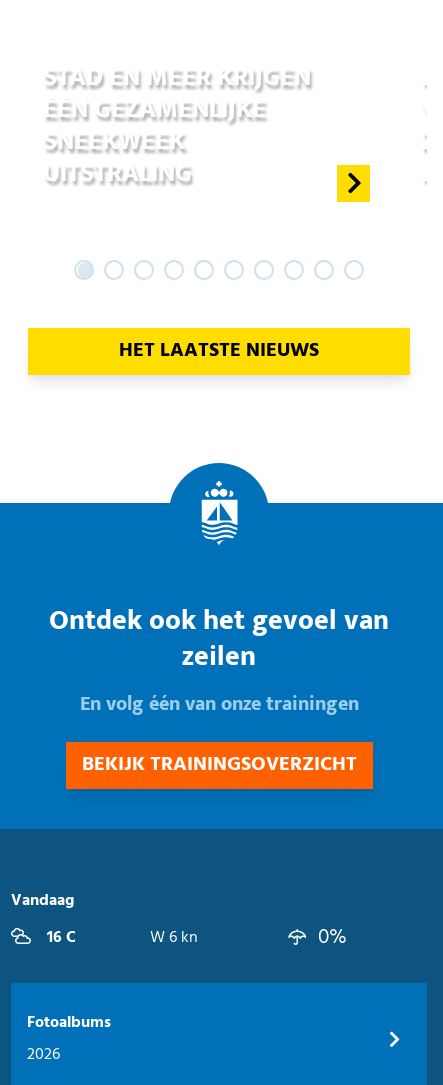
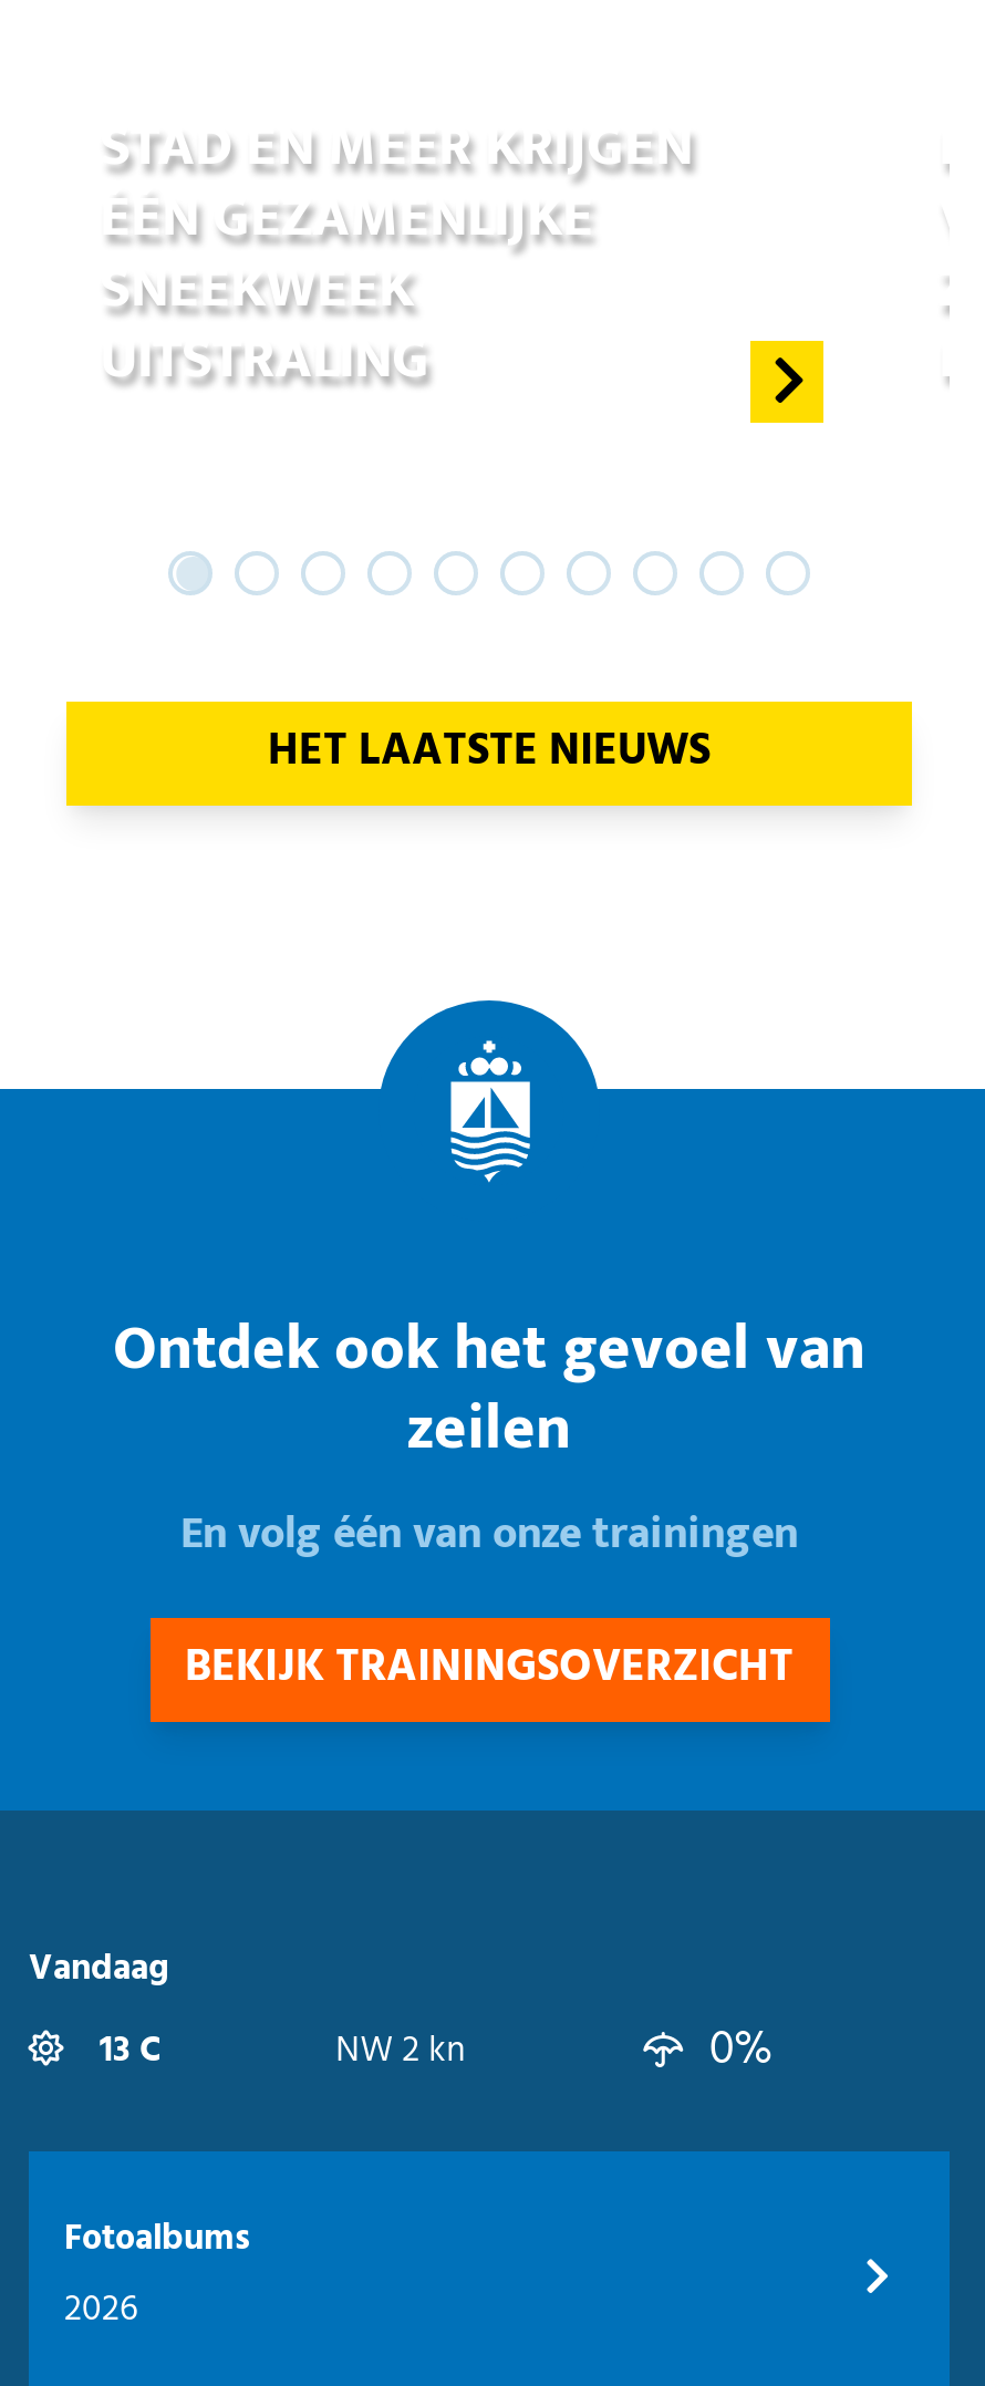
- 16 C
+ 13 C

- W 6 kn
+ NW 2 kn
